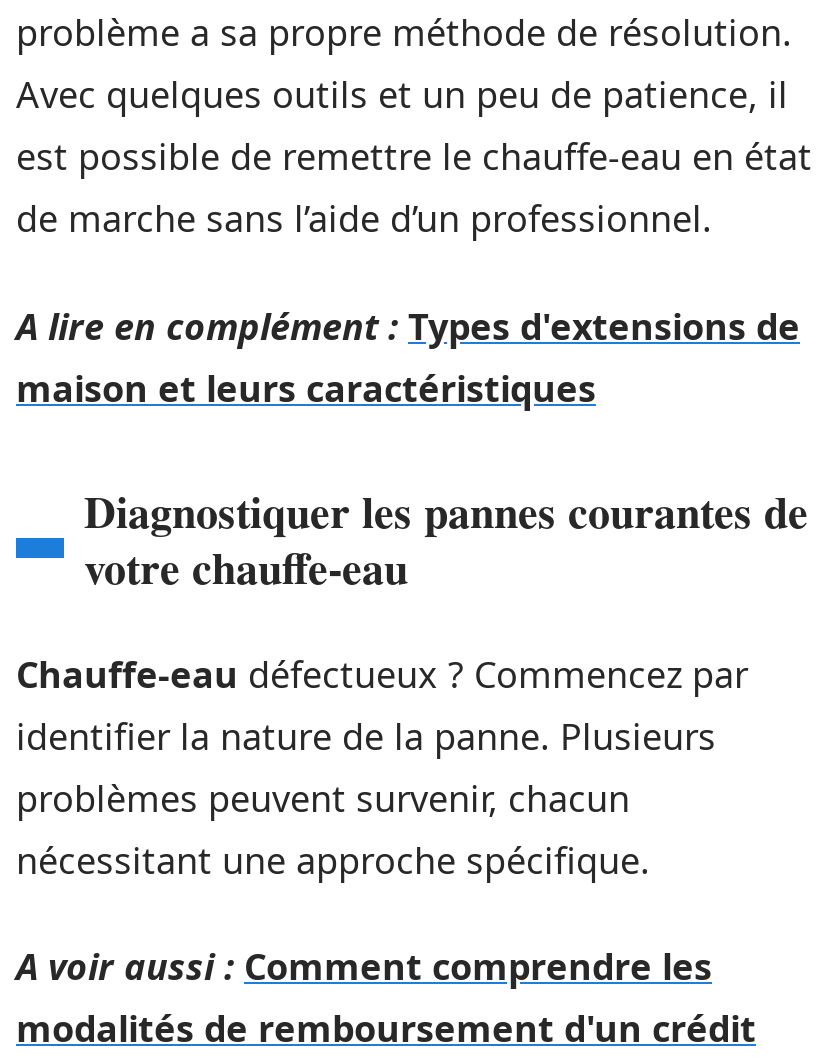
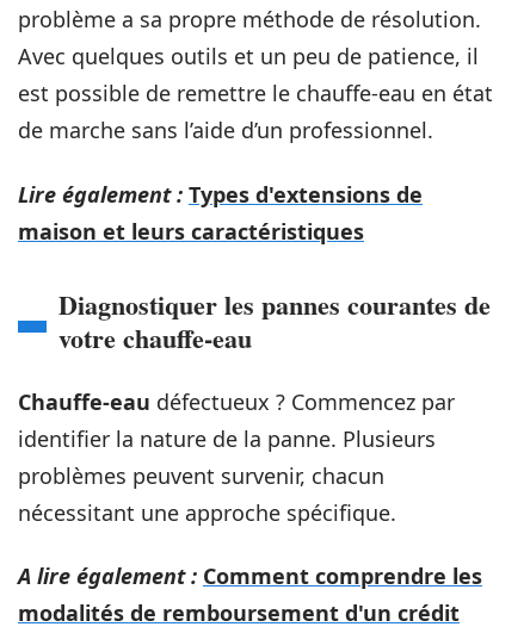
- A lire en complément : Types d'extensions de
+ Lire également : Types d'extensions de

- A voir aussi : Comment comprendre les
+ A lire également : Comment comprendre les
